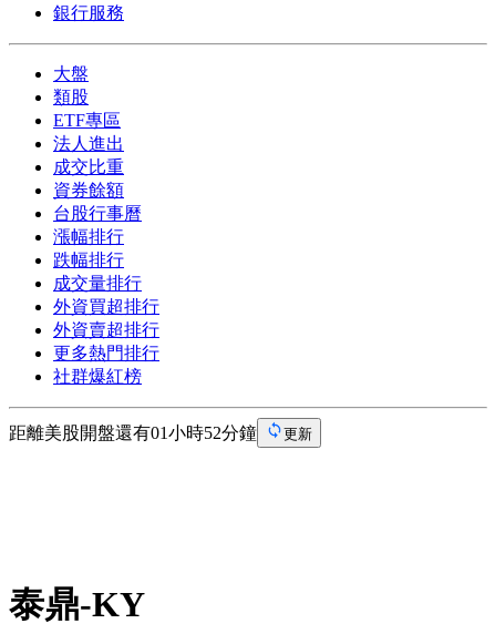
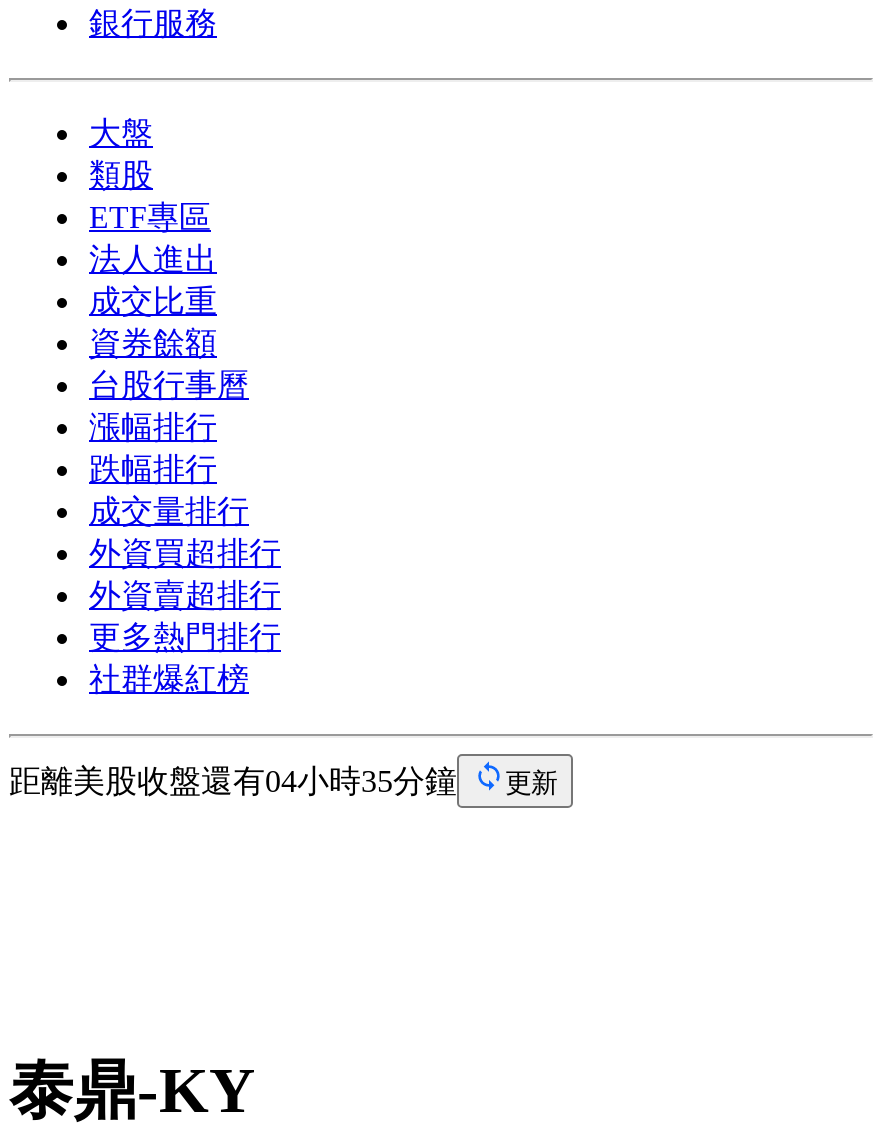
- 距離美股開盤還有01小時52分鐘
+ 距離美股收盤還有04小時35分鐘
